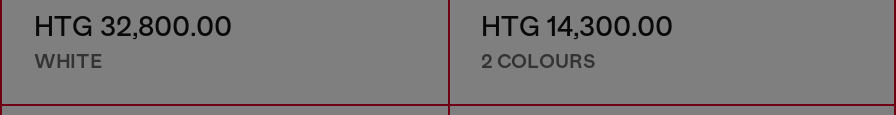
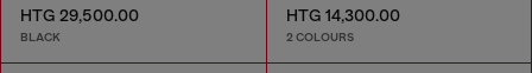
- HTG 32,800.00
- WHITE
+ HTG 29,500.00
+ BLACK
